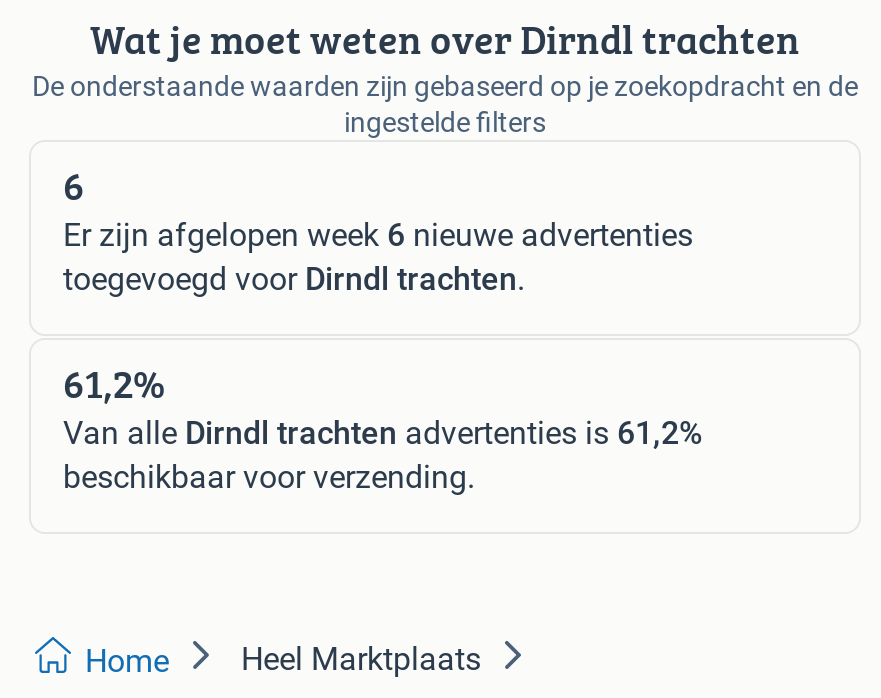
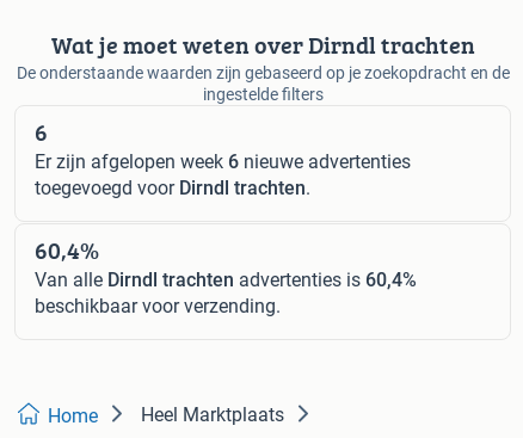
- 61,2%
+ 60,4%

- Van alle Dirndl trachten advertenties is 61,2%
+ Van alle Dirndl trachten advertenties is 60,4%
